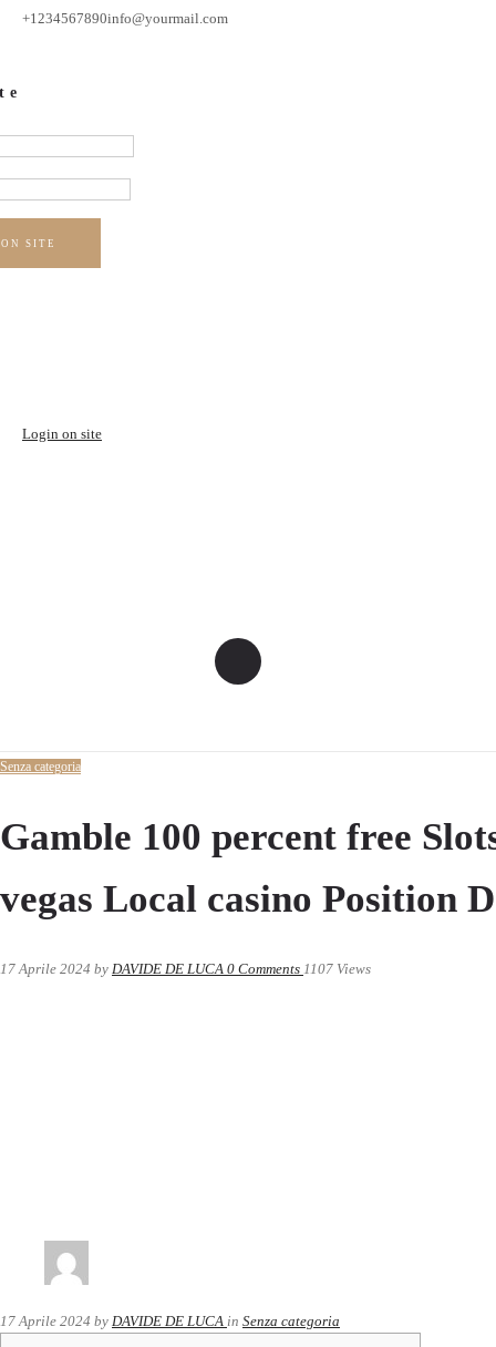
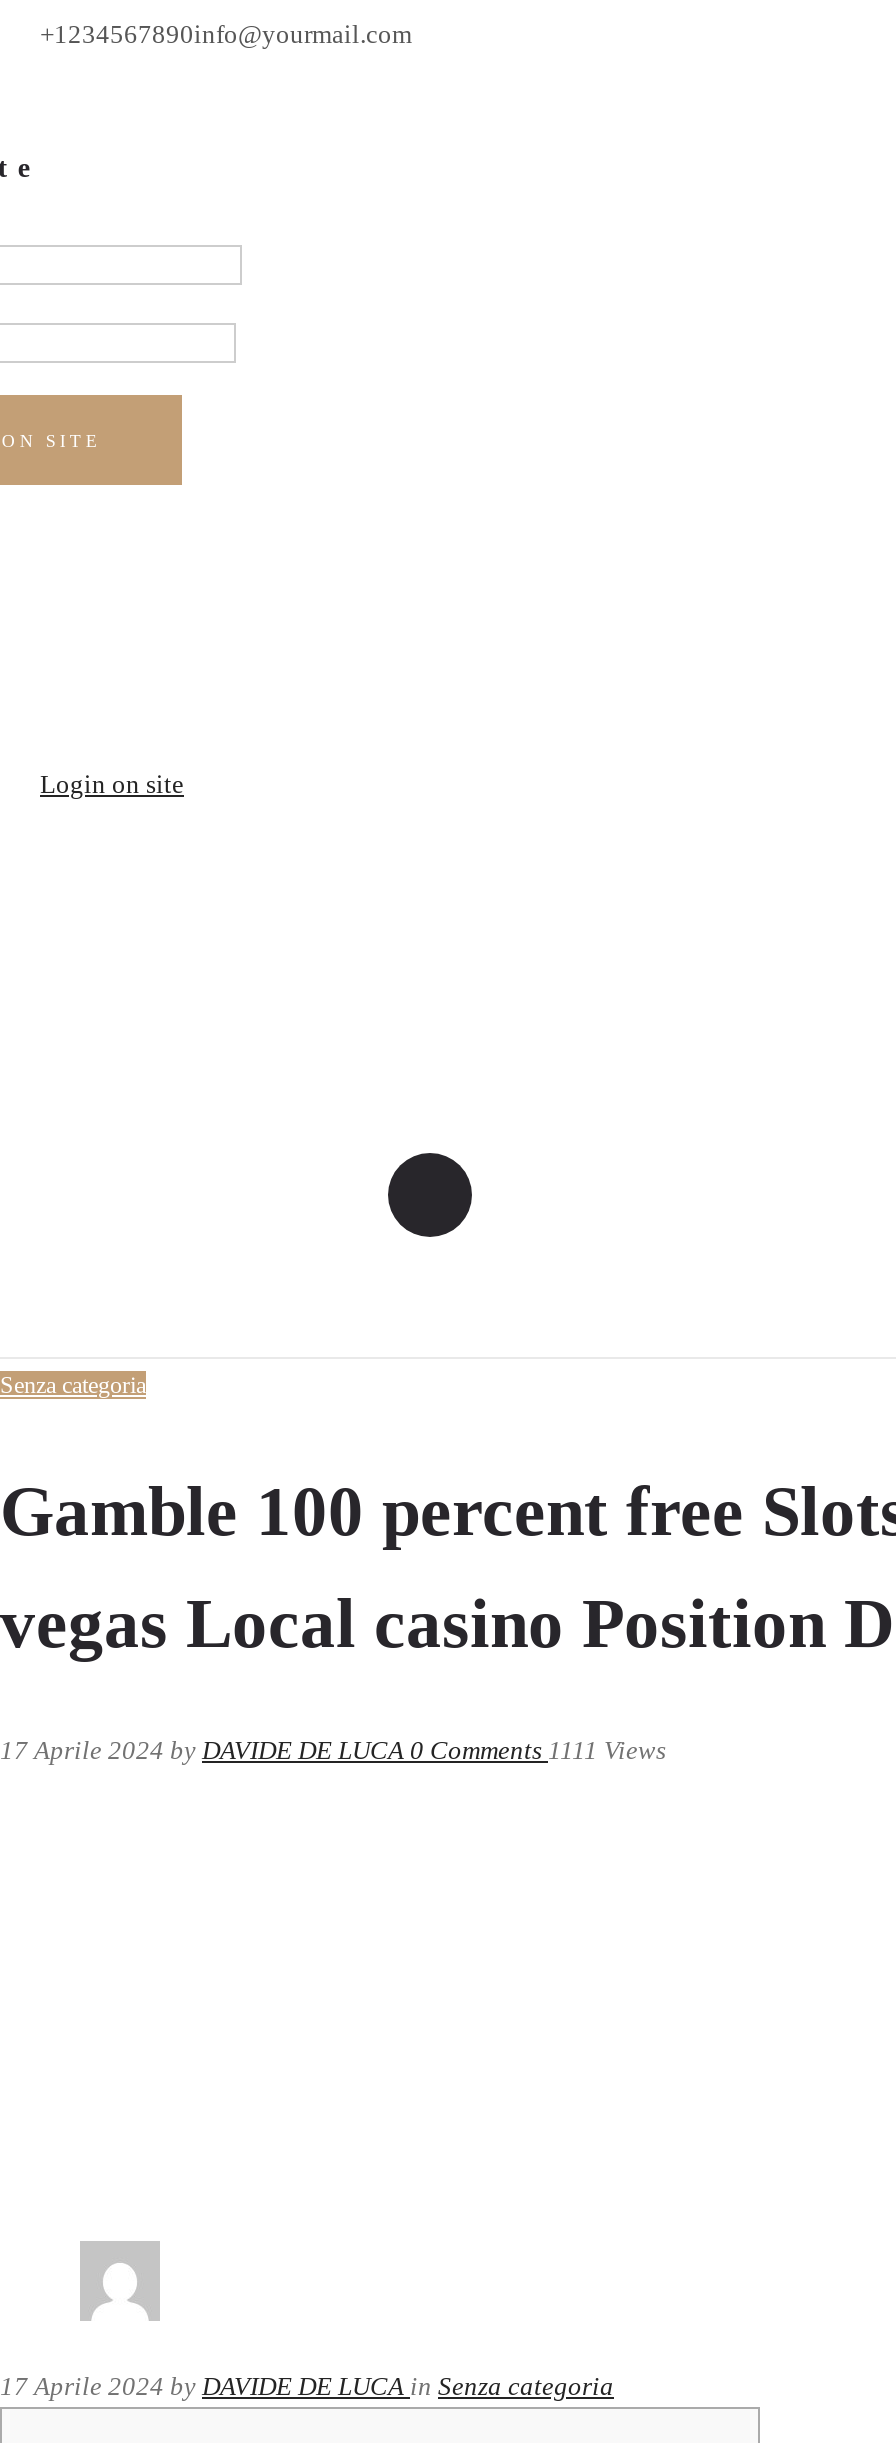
- 17 Aprile 2024 by DAVIDE DE LUCA 0 Comments 1107 Views
+ 17 Aprile 2024 by DAVIDE DE LUCA 0 Comments 1111 Views
